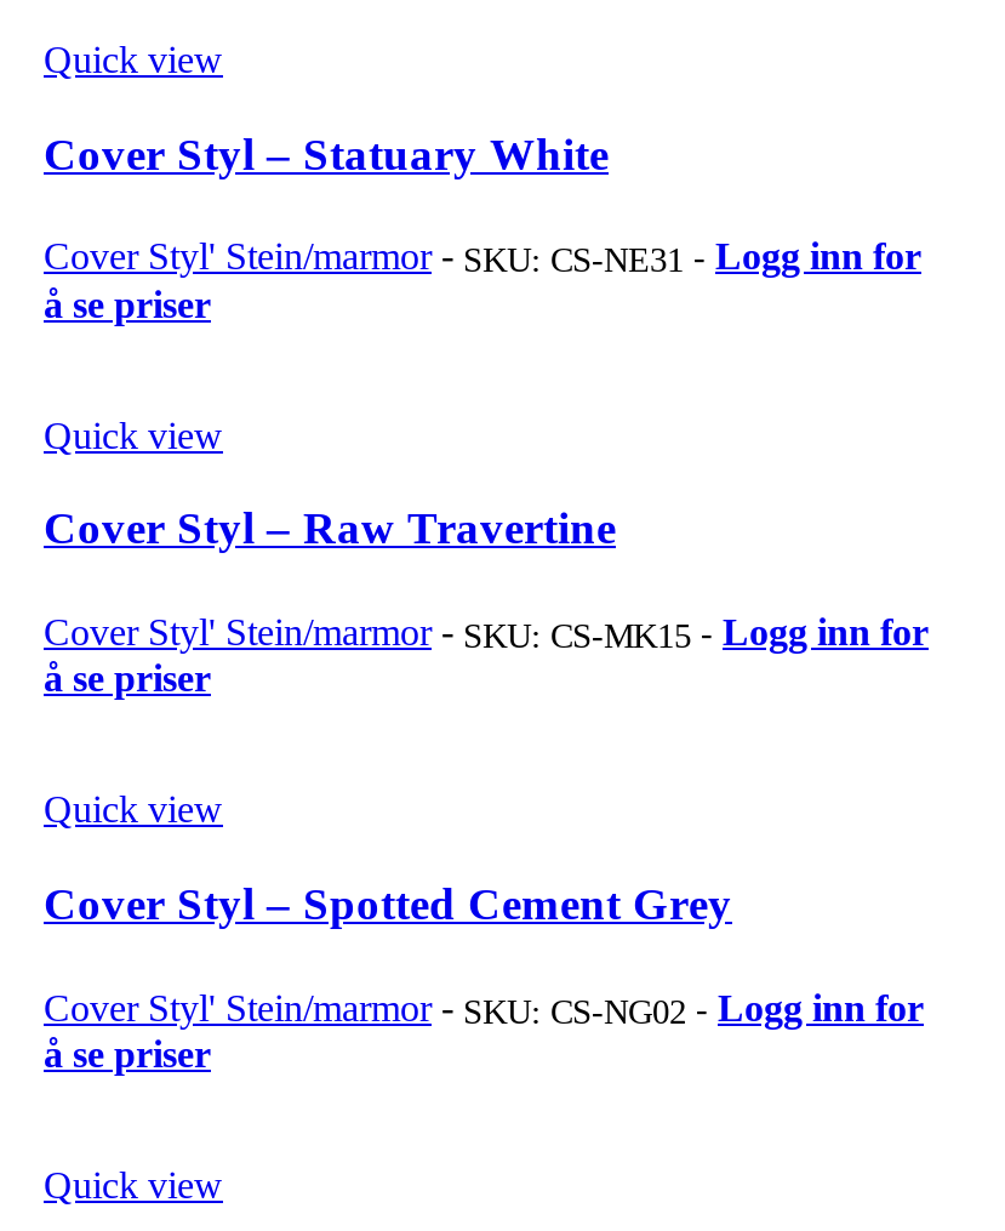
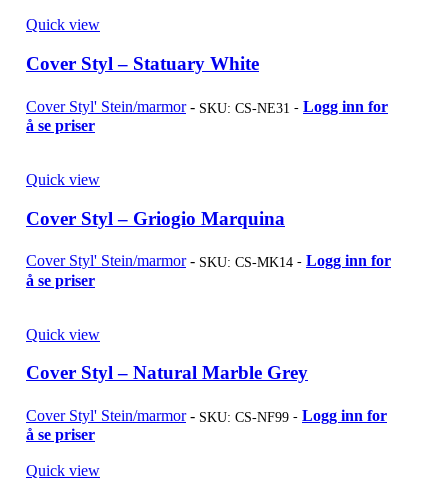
- Cover Styl – Raw Travertine
+ Cover Styl – Griogio Marquina

- SKU: CS-MK15 Logg inn for
+ SKU: CS-MK14 Logg inn for

- Cover Styl – Spotted Cement Grey
+ Cover Styl – Natural Marble Grey

- SKU: CS-NG02 Logg inn for
+ SKU: CS-NF99 Logg inn for
